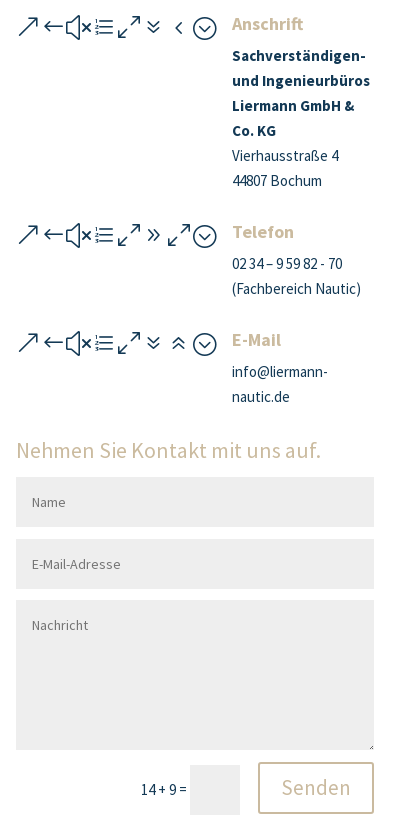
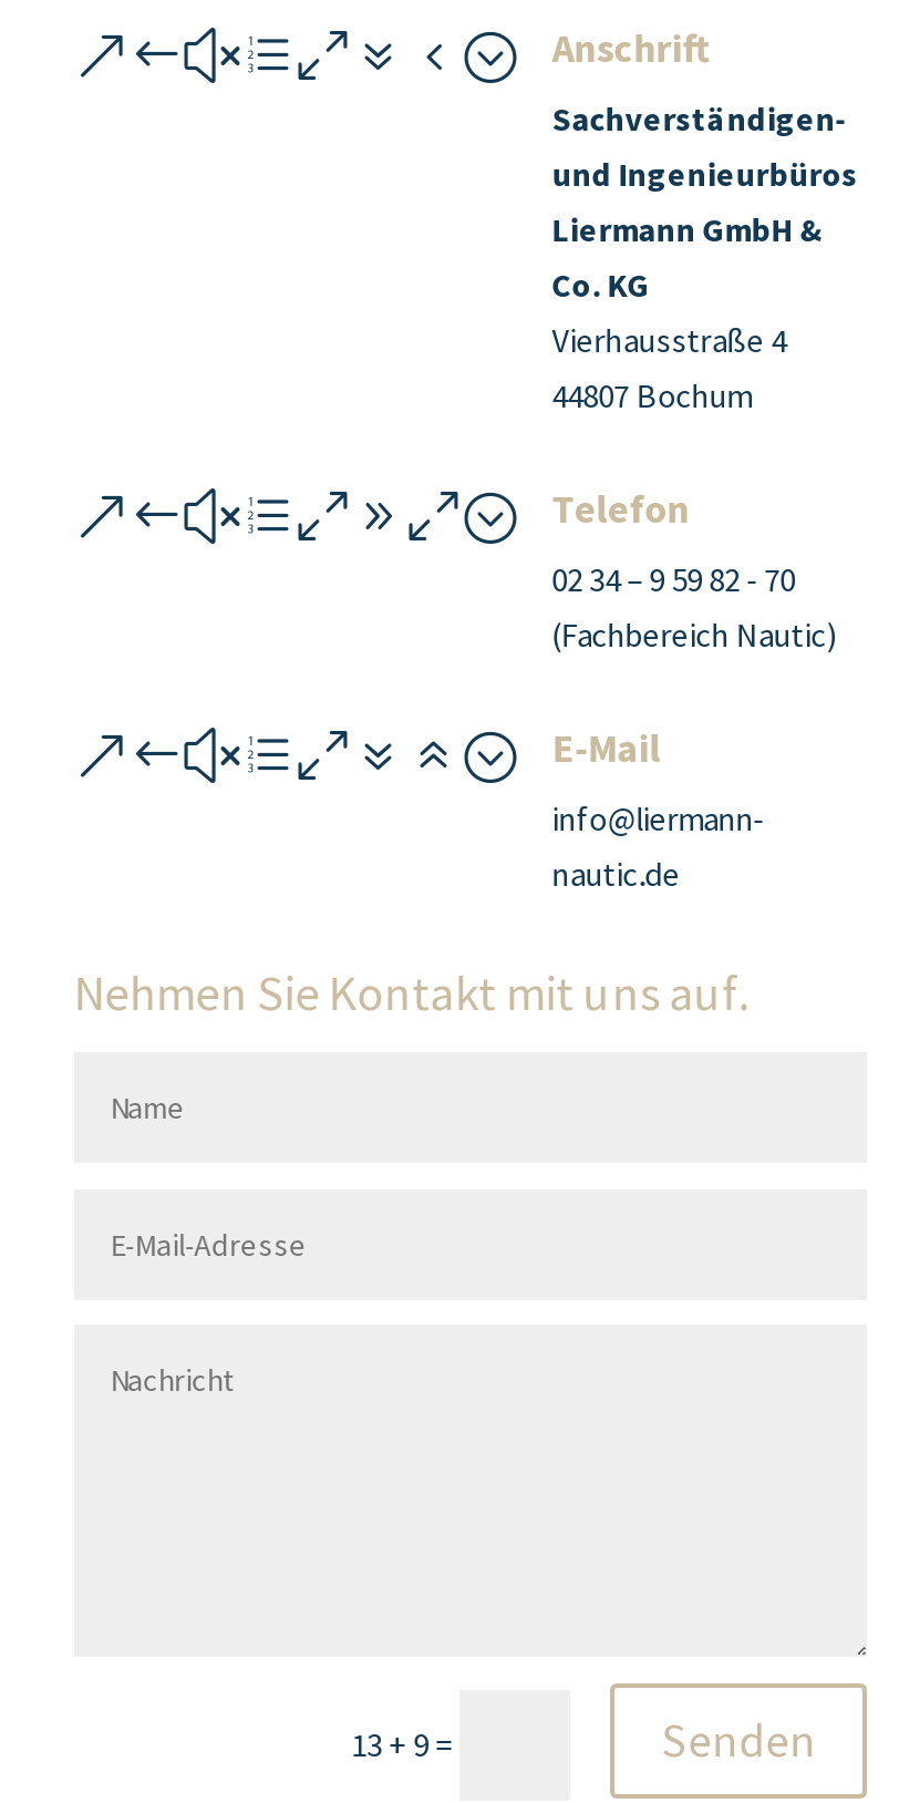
- 14 + 9 =
+ 13 + 9 =
